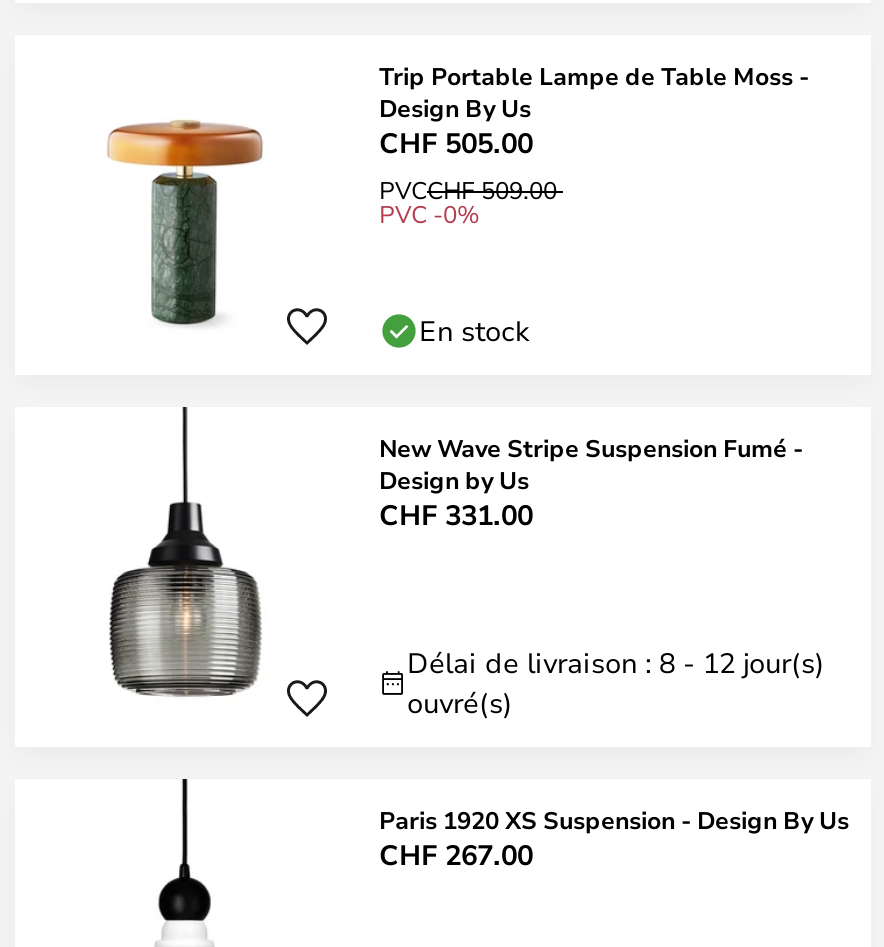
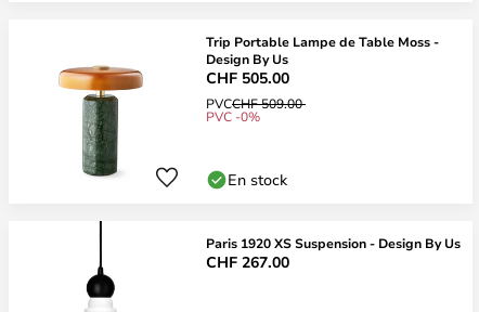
- New Wave Stripe Suspension Fumé -
- Design by Us
- CHF 331.00

- [image]

- Délai de livraison : 8 - 12 jour(s)
- ouvré(s)
